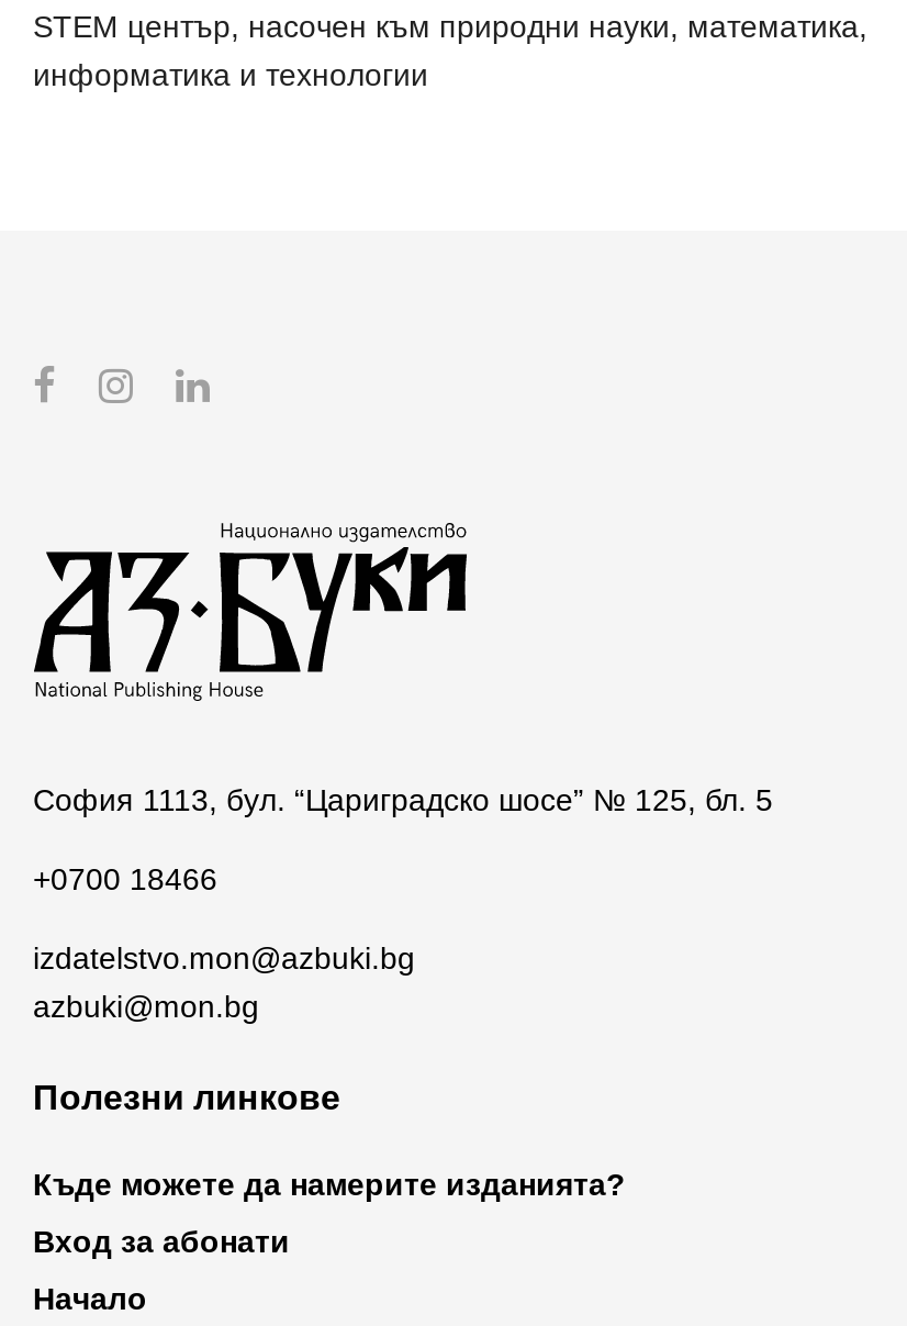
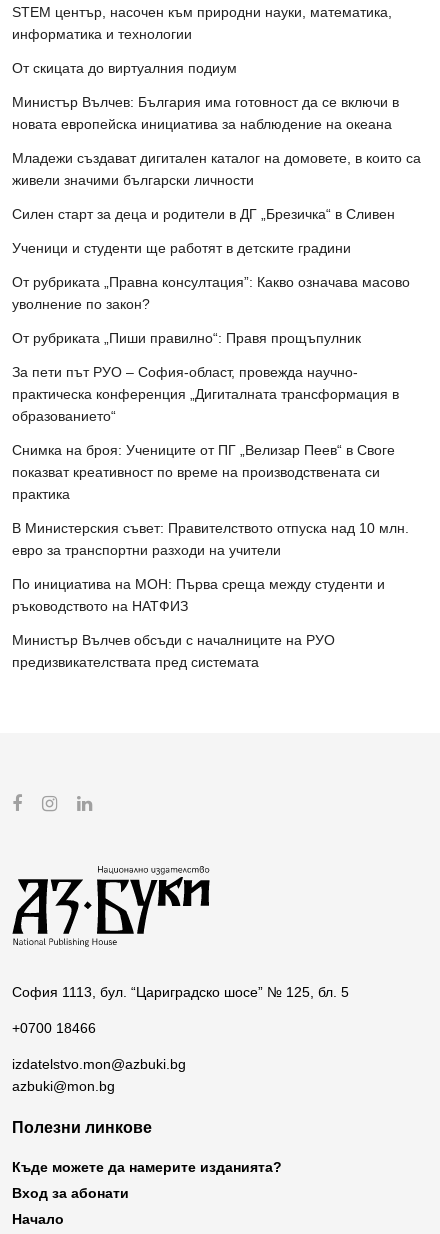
+ От скицата до виртуалния подиум
+ Министър Вълчев: България има готовност да се включи в
+ новата европейска инициатива за наблюдение на океана
+ Младежи създават дигитален каталог на домовете, в които са
+ живели значими български личности
+ Силен старт за деца и родители в ДГ „Брезичка“ в Сливен
+ Ученици и студенти ще работят в детските градини
+ От рубриката „Правна консултация”: Какво означава масово
+ уволнение по закон?
+ От рубриката „Пиши правилно“: Правя прощъпулник
+ За пети път РУО – София-област, провежда научно-
+ практическа конференция „Дигиталната трансформация в
+ образованието“
+ Снимка на броя: Учениците от ПГ „Велизар Пеев“ в Своге
+ показват креативност по време на производствената си
+ практика
+ В Министерския съвет: Правителството отпуска над 10 млн.
+ евро за транспортни разходи на учители
+ По инициатива на МОН: Първа среща между студенти и
+ ръководството на НАТФИЗ
+ Министър Вълчев обсъди с началниците на РУО
+ предизвикателствата пред системата
